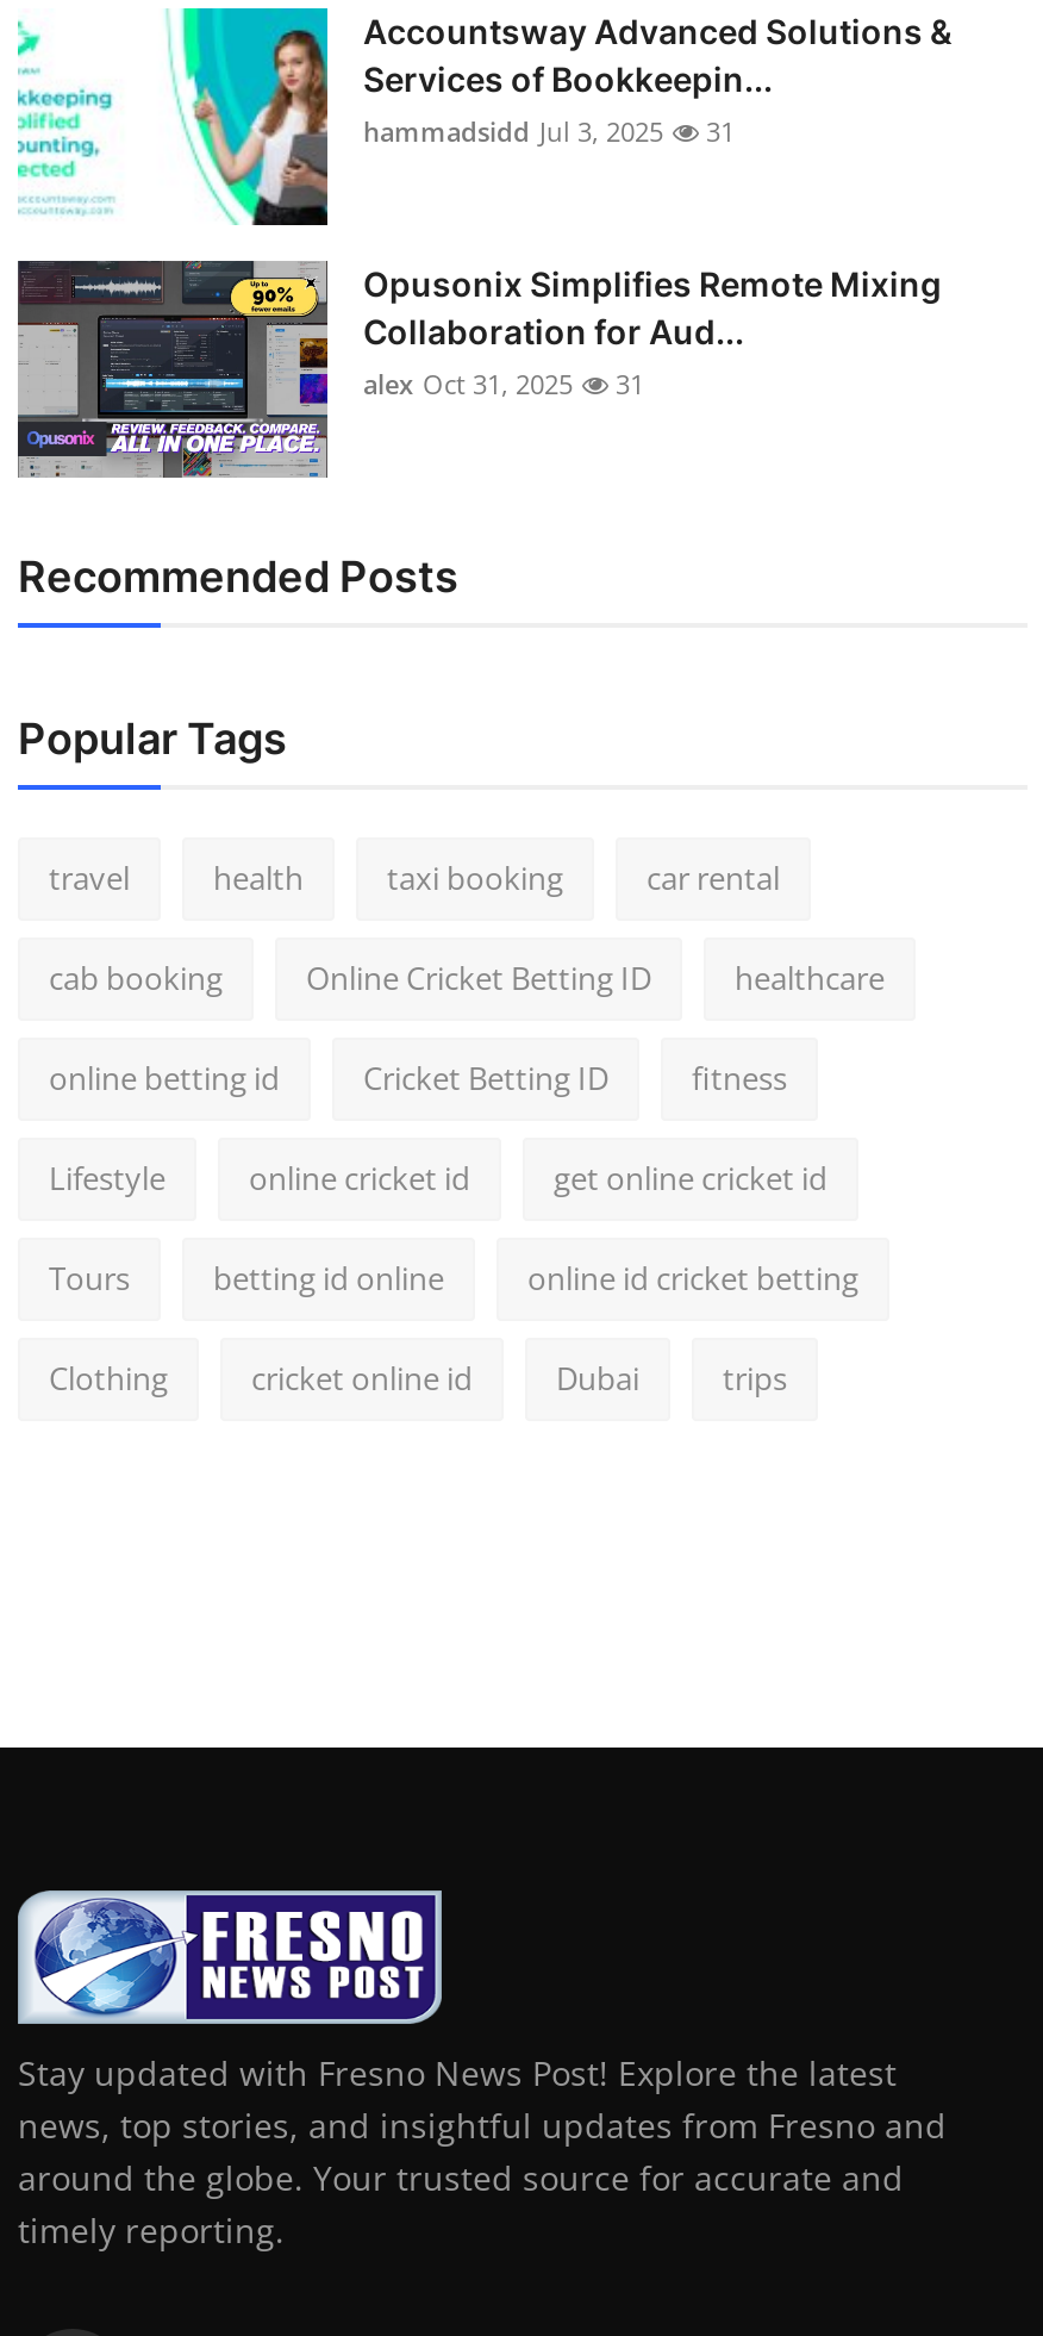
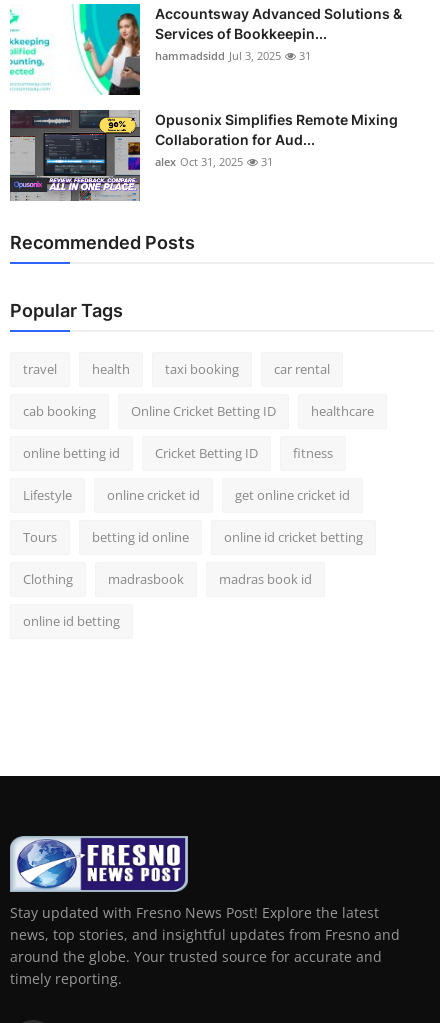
- cricket online id
- Dubai
- trips
+ madrasbook
+ madras book id
+ online id betting
